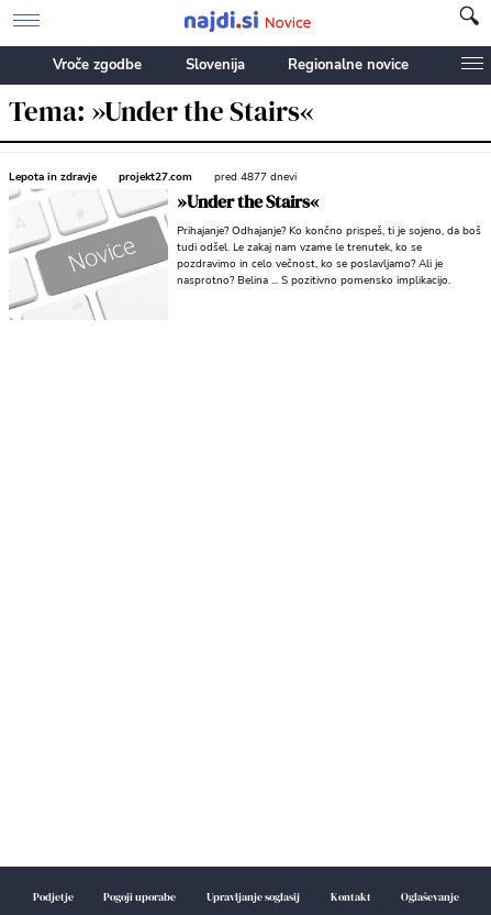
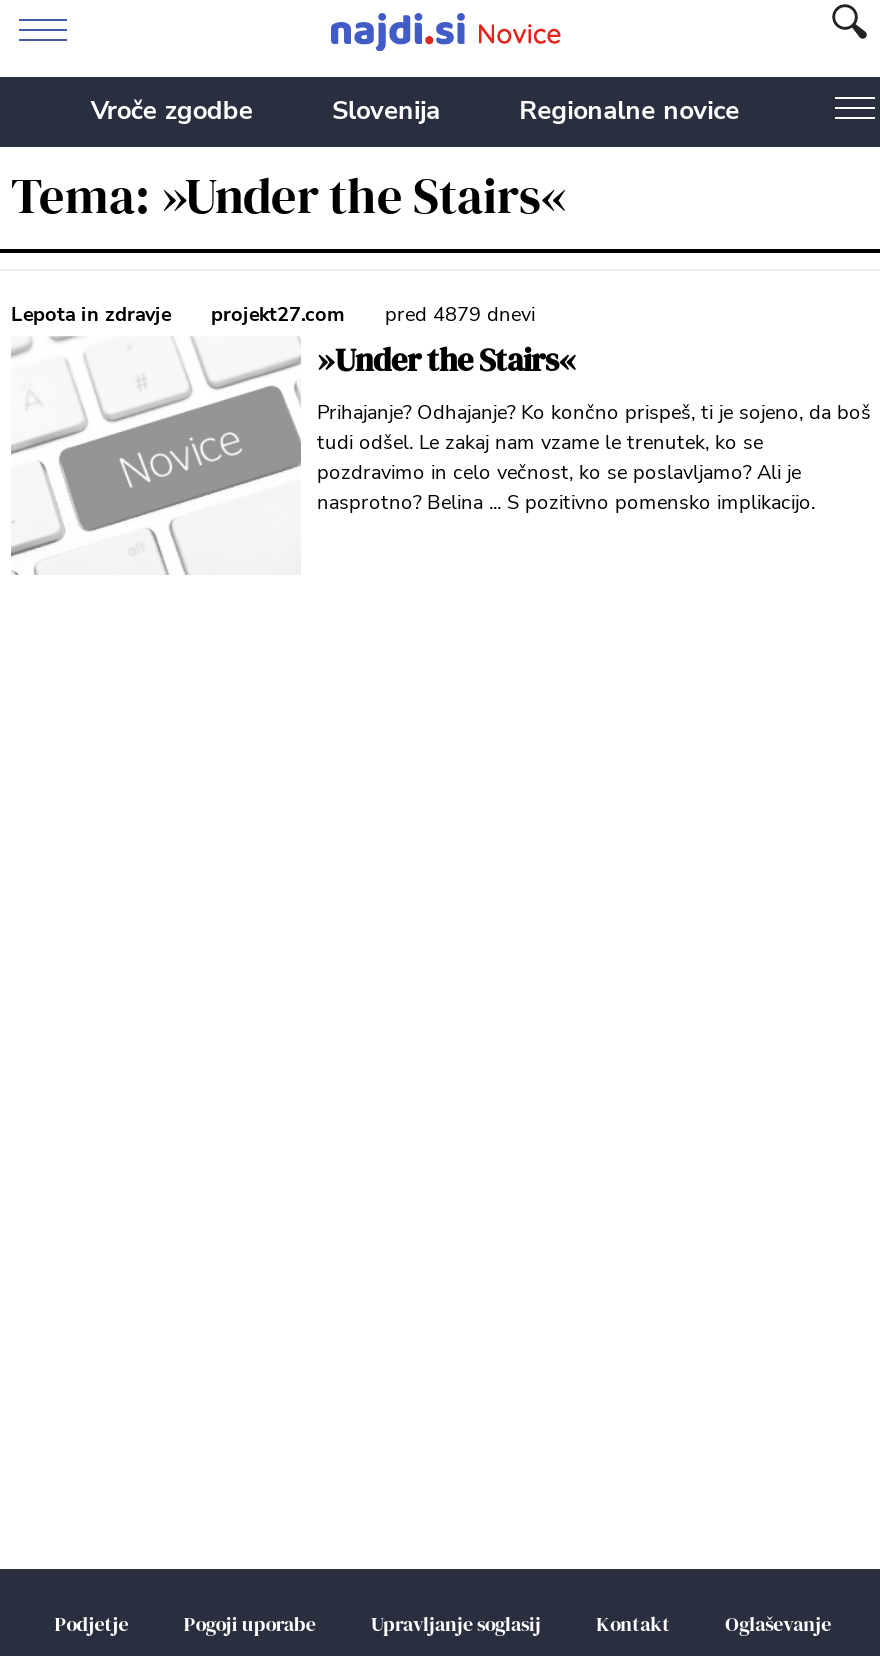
- Lepota in zdravje projekt27.com pred 4877 dnevi
+ Lepota in zdravje projekt27.com pred 4879 dnevi
